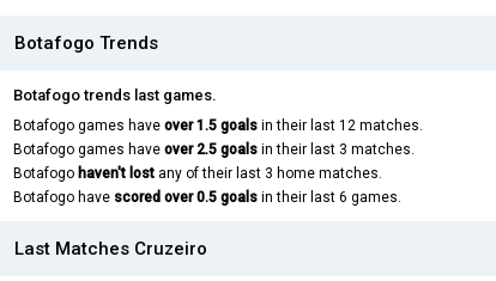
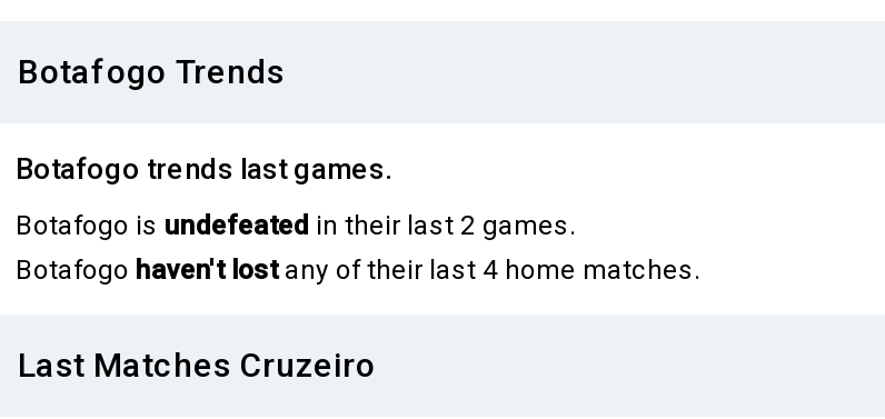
- Botafogo games have over 1.5 goals in their last 12 matches.
- Botafogo games have over 2.5 goals in their last 3 matches.
- Botafogo haven't lost any of their last 3 home matches.
- Botafogo have scored over 0.5 goals in their last 6 games.
+ Botafogo is undefeated in their last 2 games.
+ Botafogo haven't lost any of their last 4 home matches.
